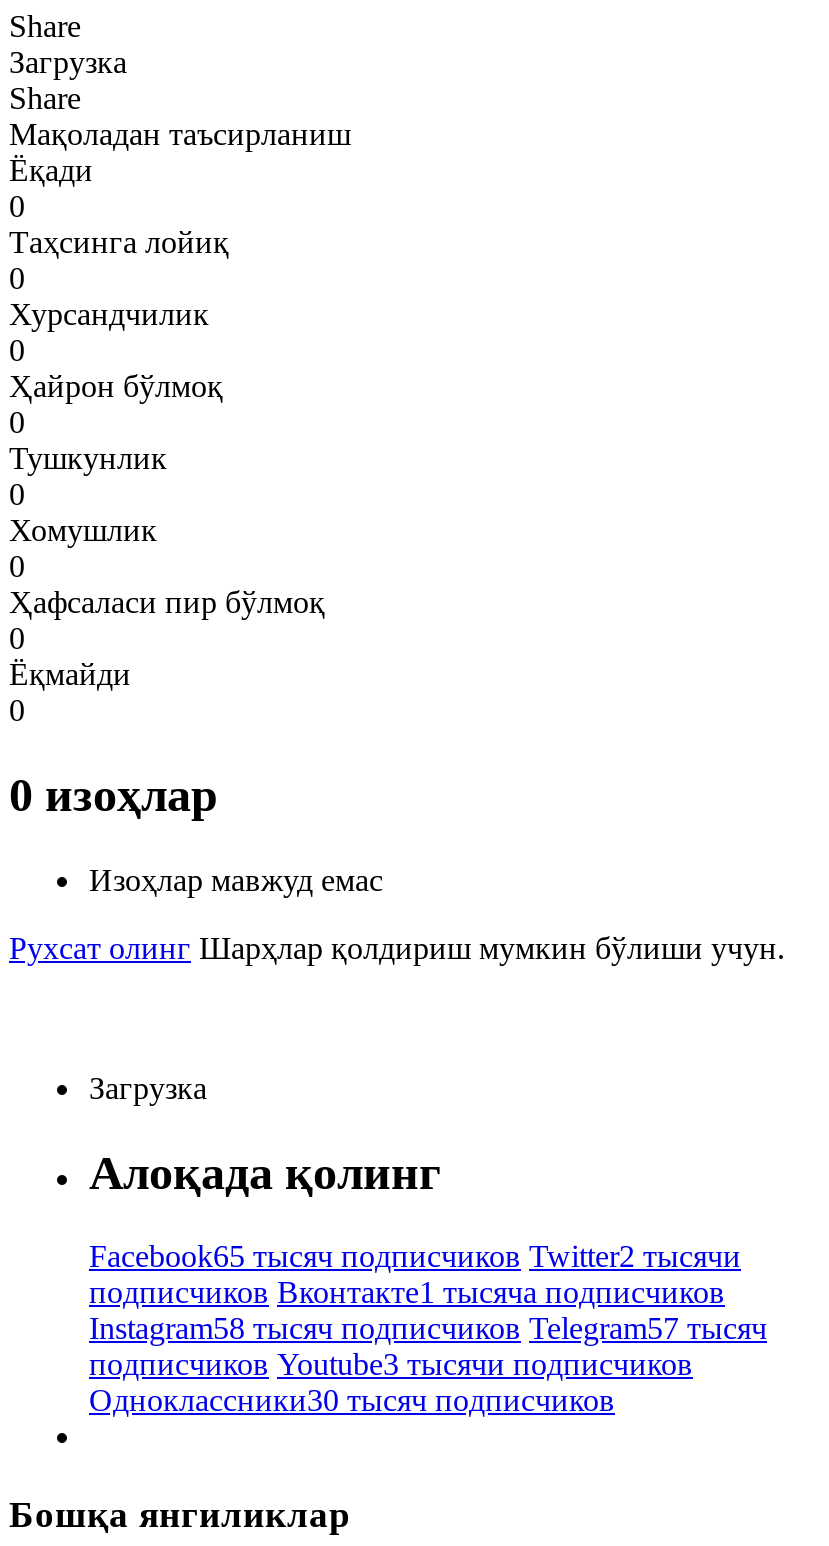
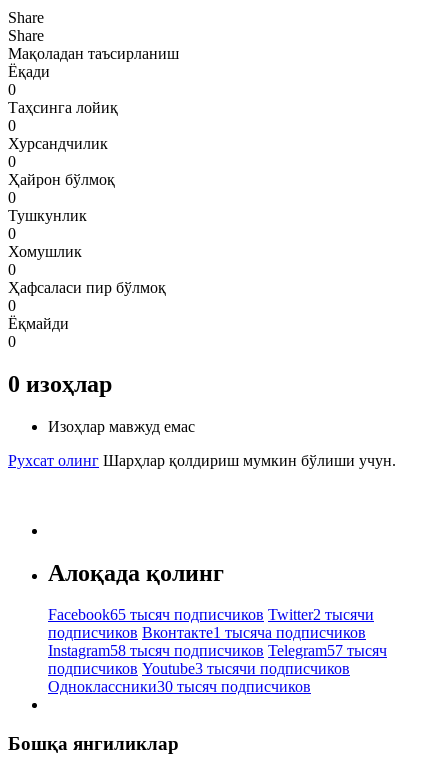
- Загрузка

- Загрузка
